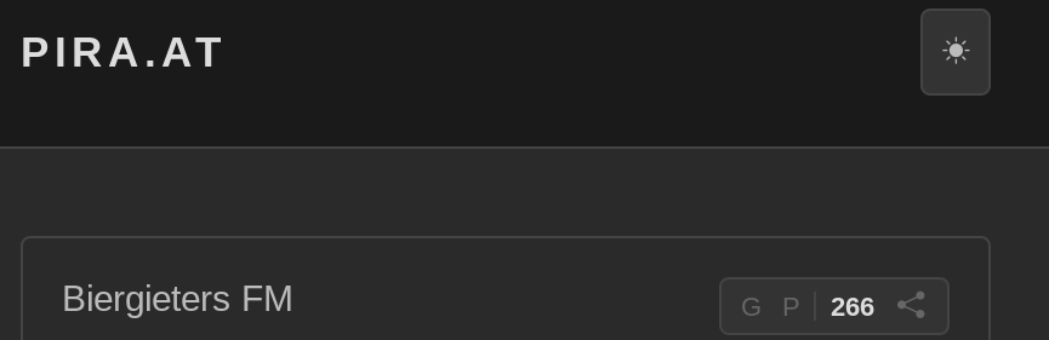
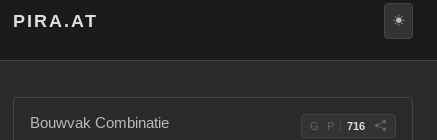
- Biergieters FM
+ Bouwvak Combinatie

- G P 266
+ G P 716
